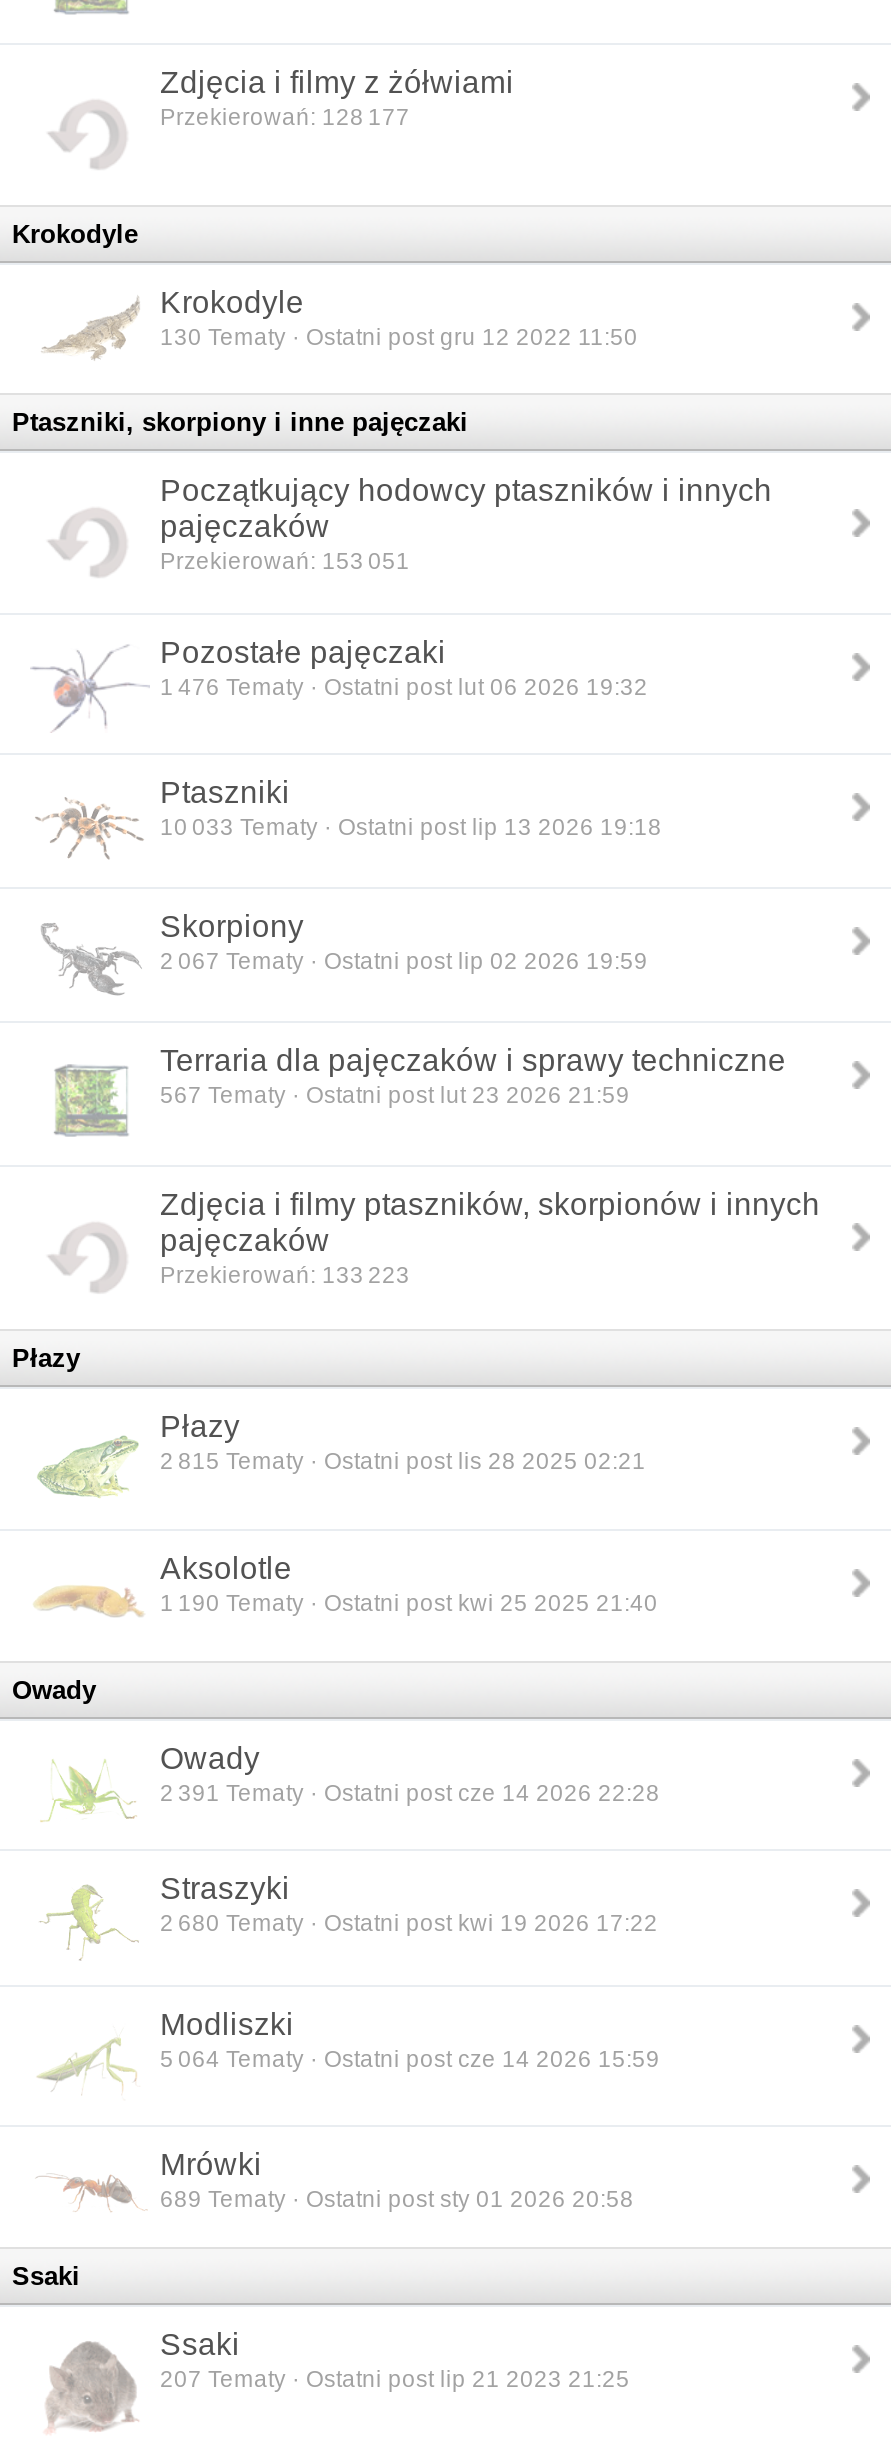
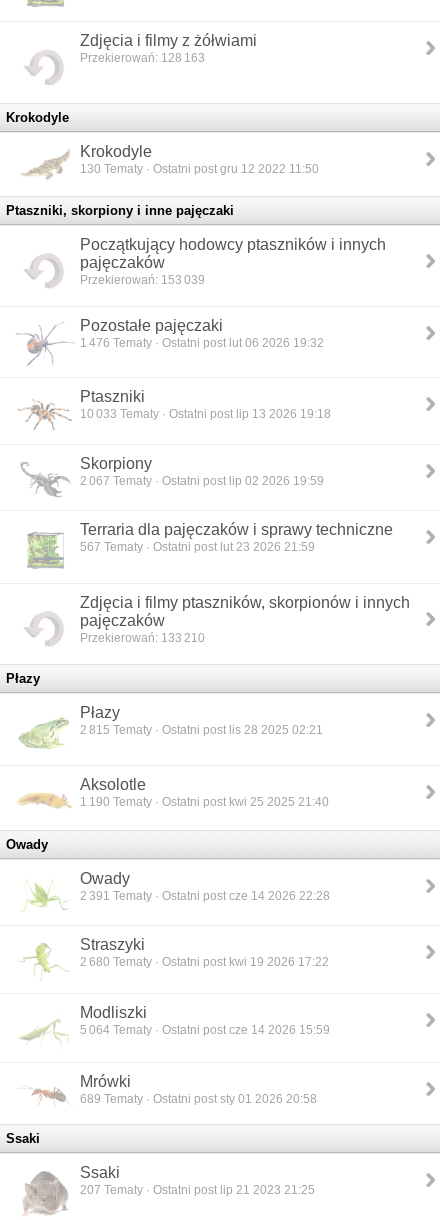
- Przekierowań: 128 177
+ Przekierowań: 128 163

- Przekierowań: 153 051
+ Przekierowań: 153 039

- Przekierowań: 133 223
+ Przekierowań: 133 210
